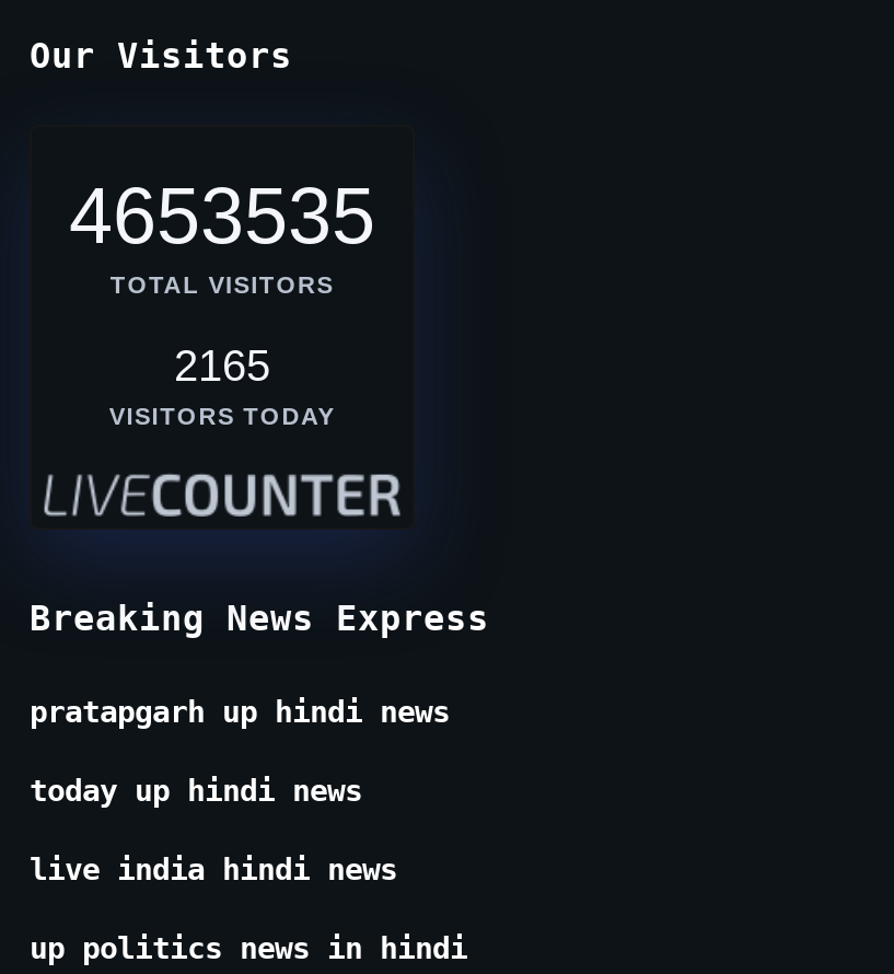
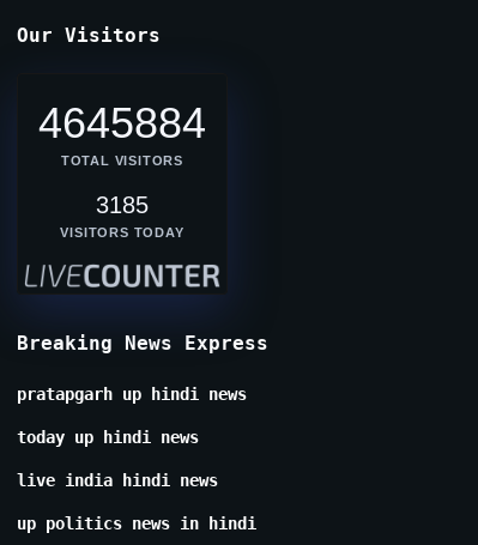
- 4653535
+ 4645884

- 2165
+ 3185
